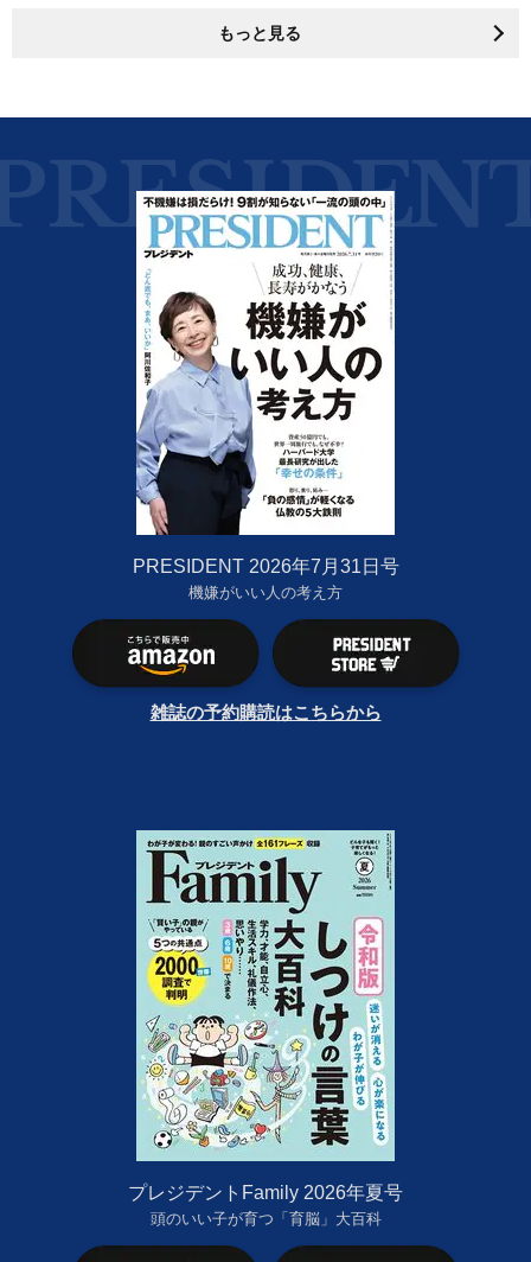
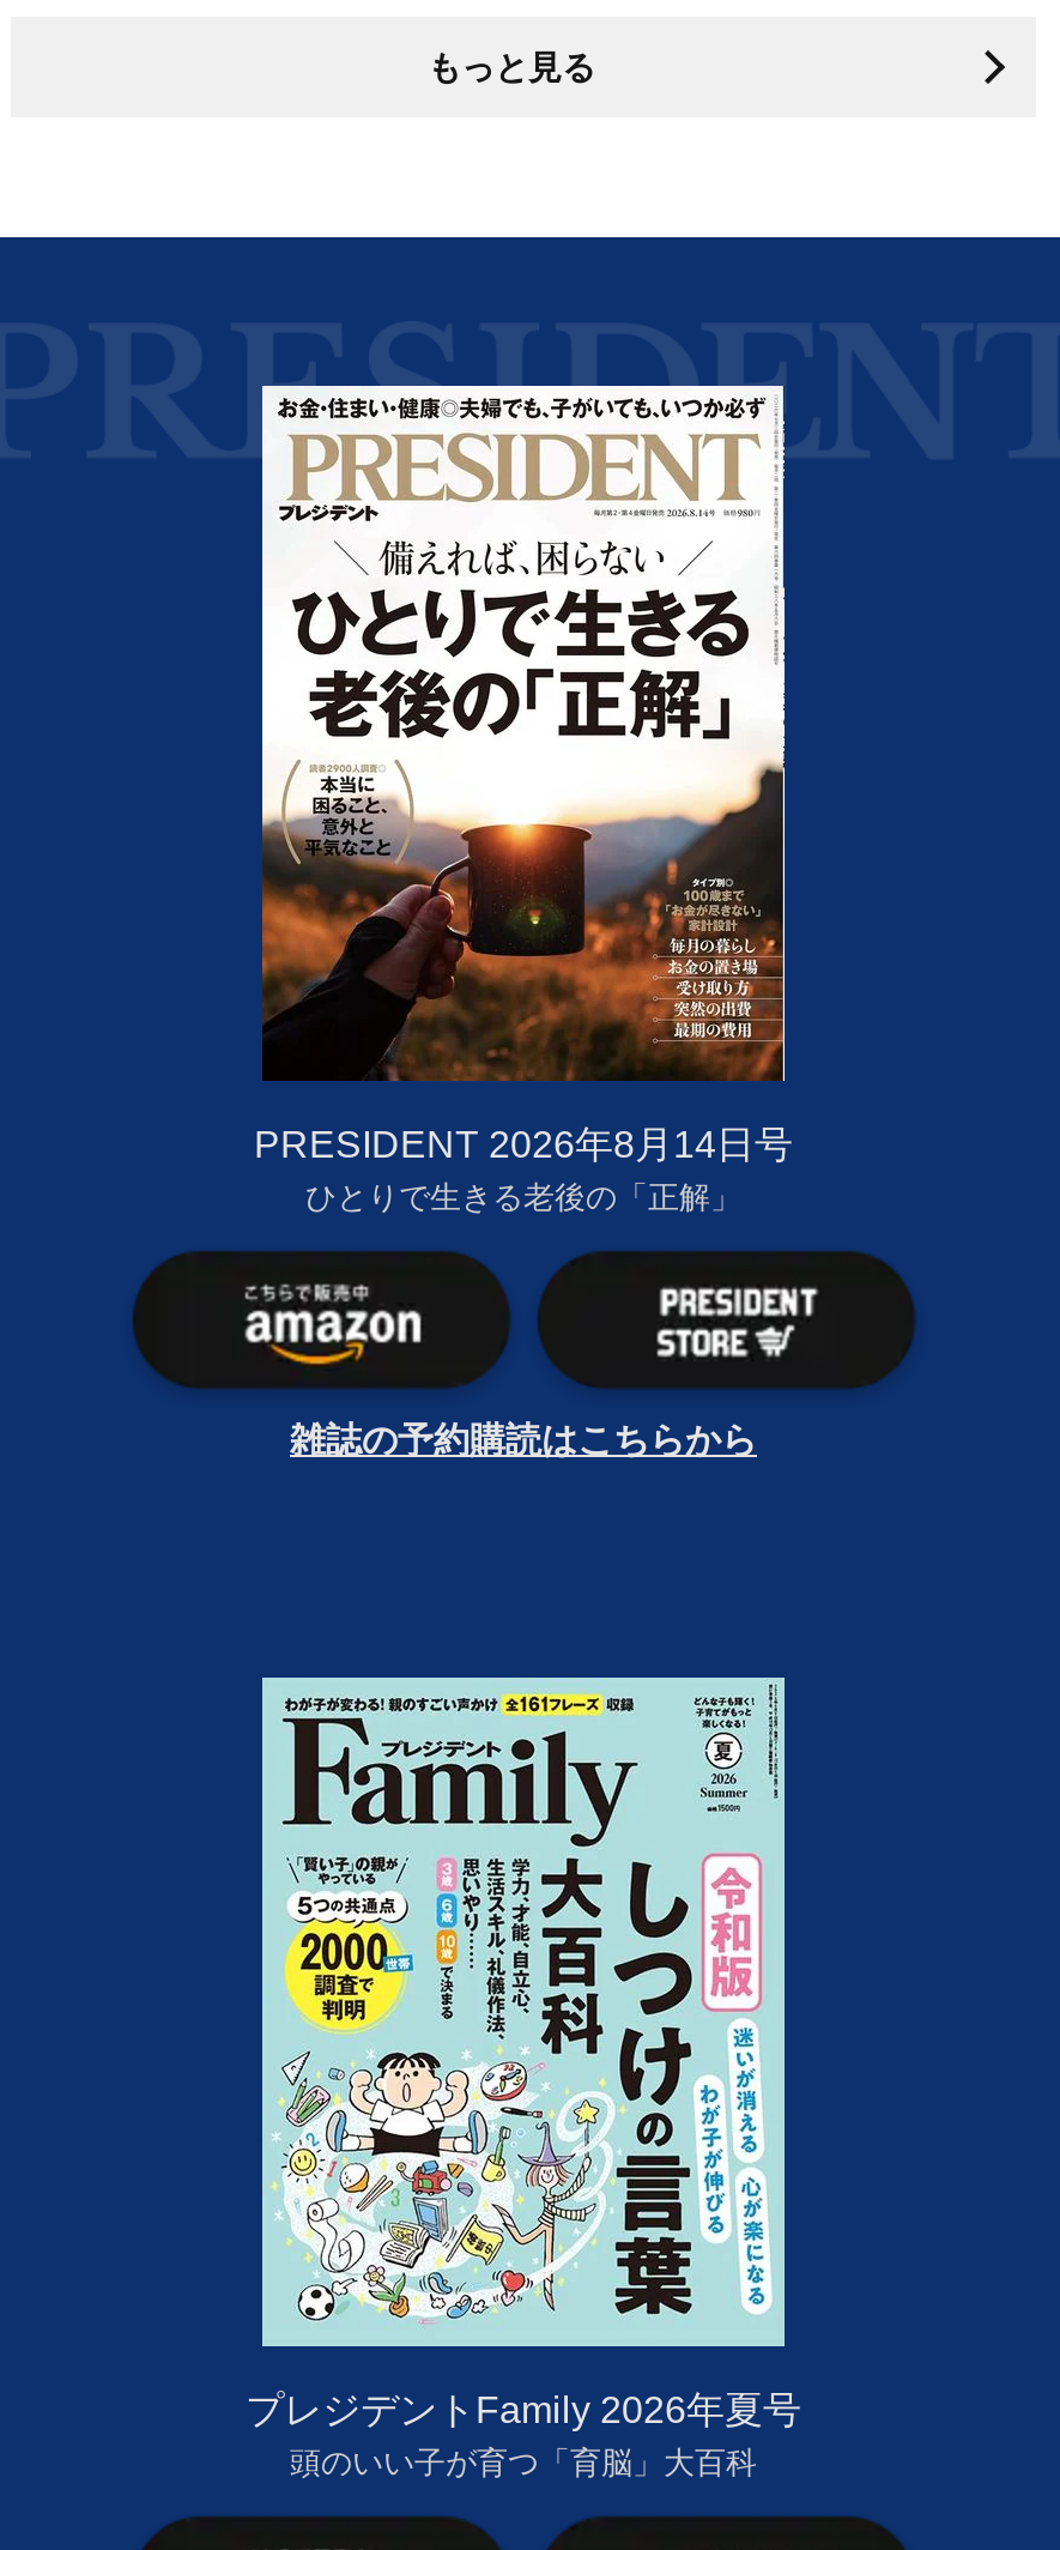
- [image]
- PRESIDENT 2026年7月31日号
- 機嫌がいい人の考え方
+ [image]
+ PRESIDENT 2026年8月14日号
+ ひとりで生きる老後の「正解」
